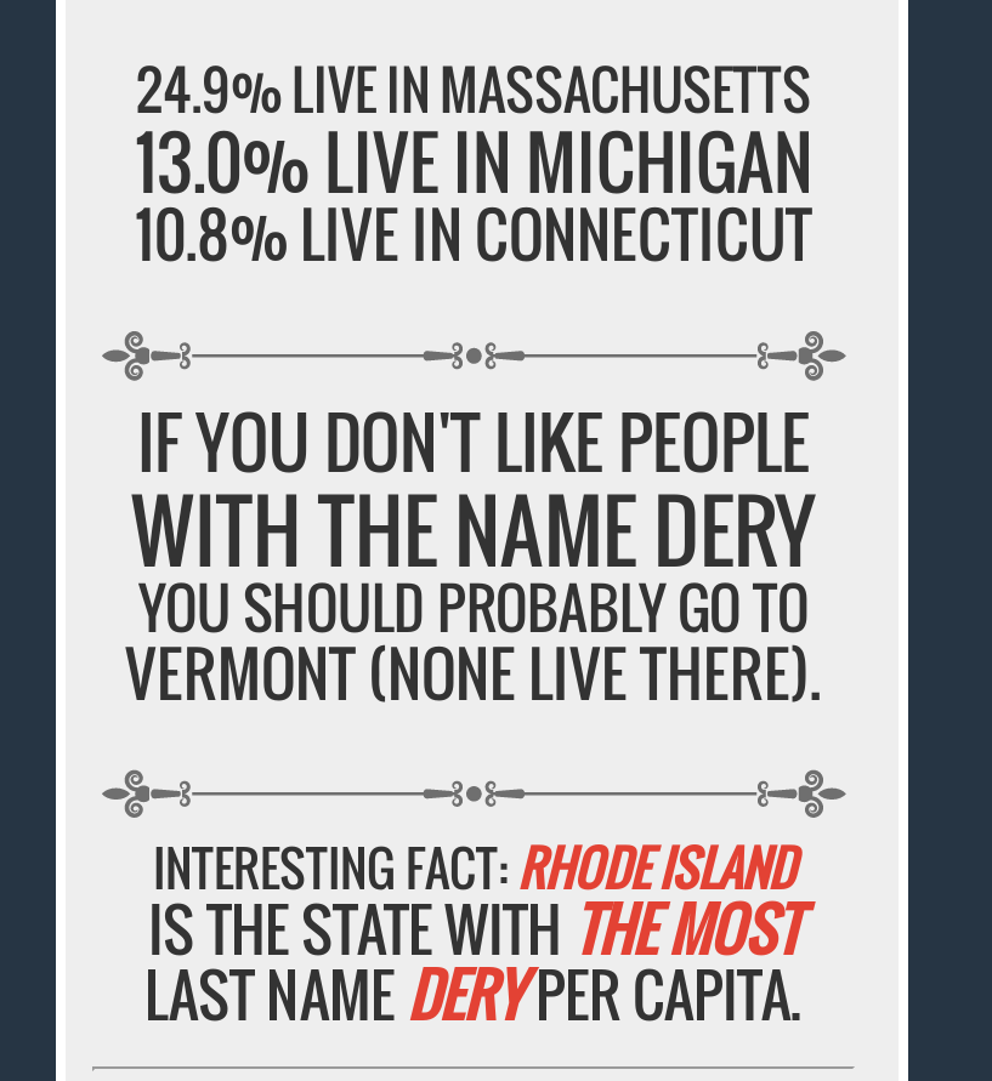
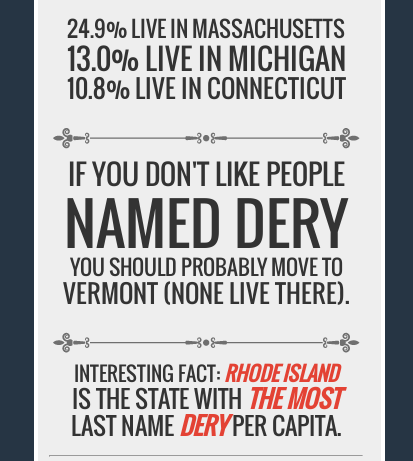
- WITH THE NAME DERY
- YOU SHOULD PROBABLY GO TO
+ NAMED DERY
+ YOU SHOULD PROBABLY MOVE TO
